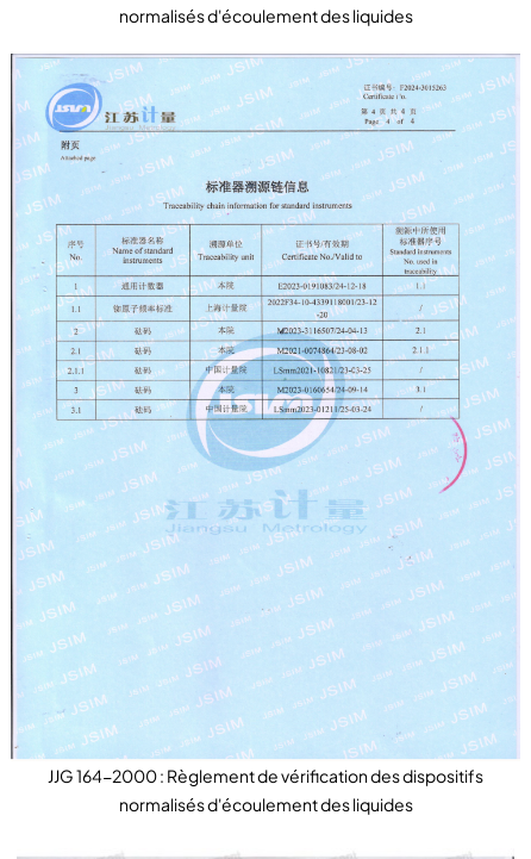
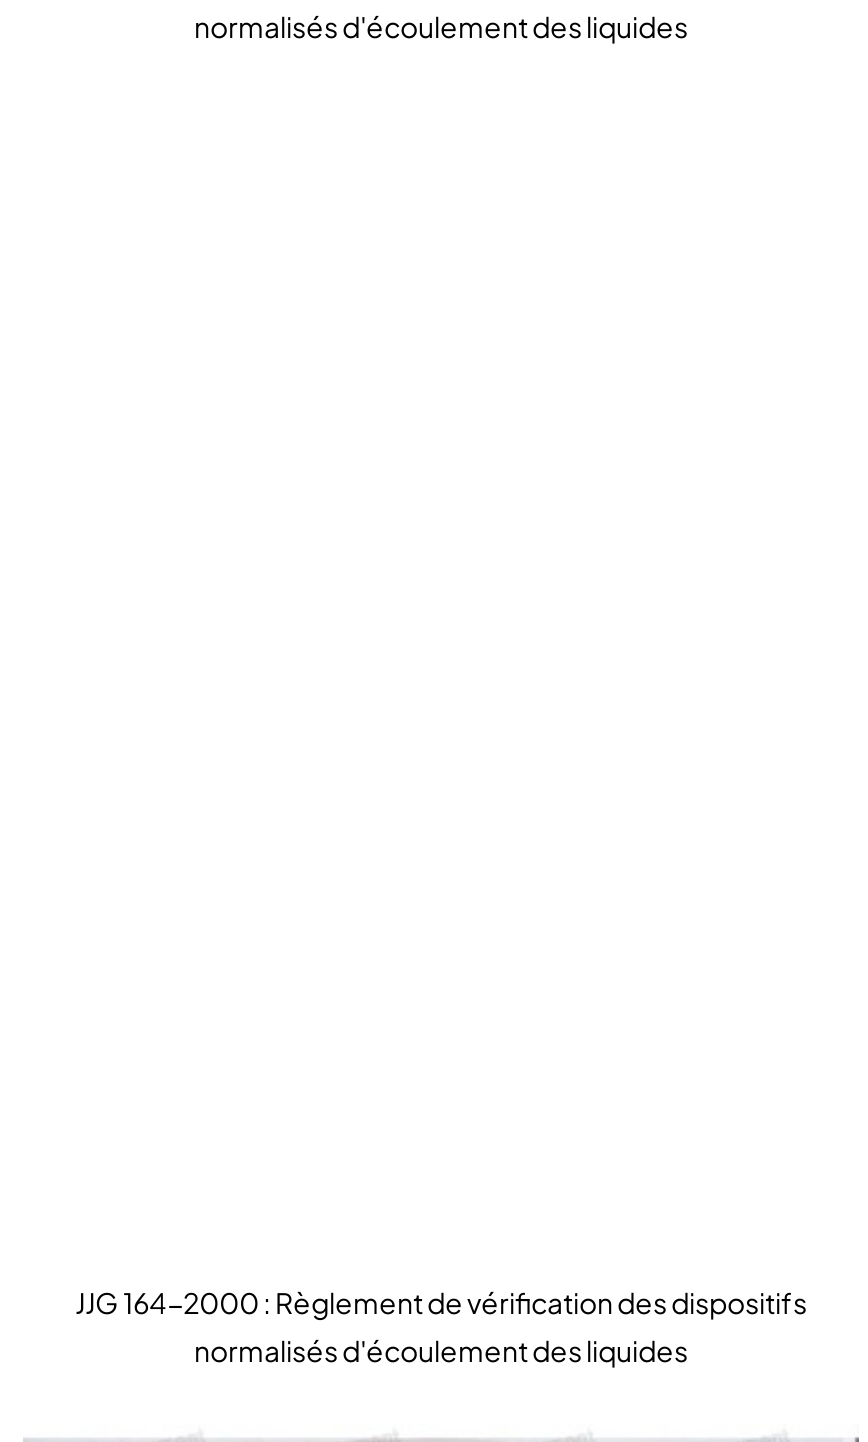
- [image]
